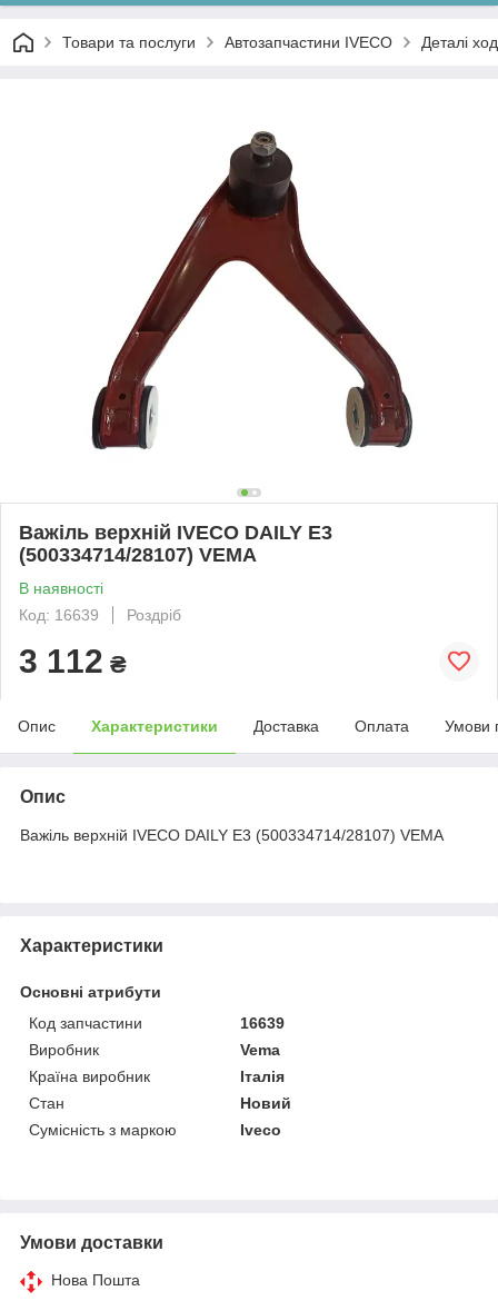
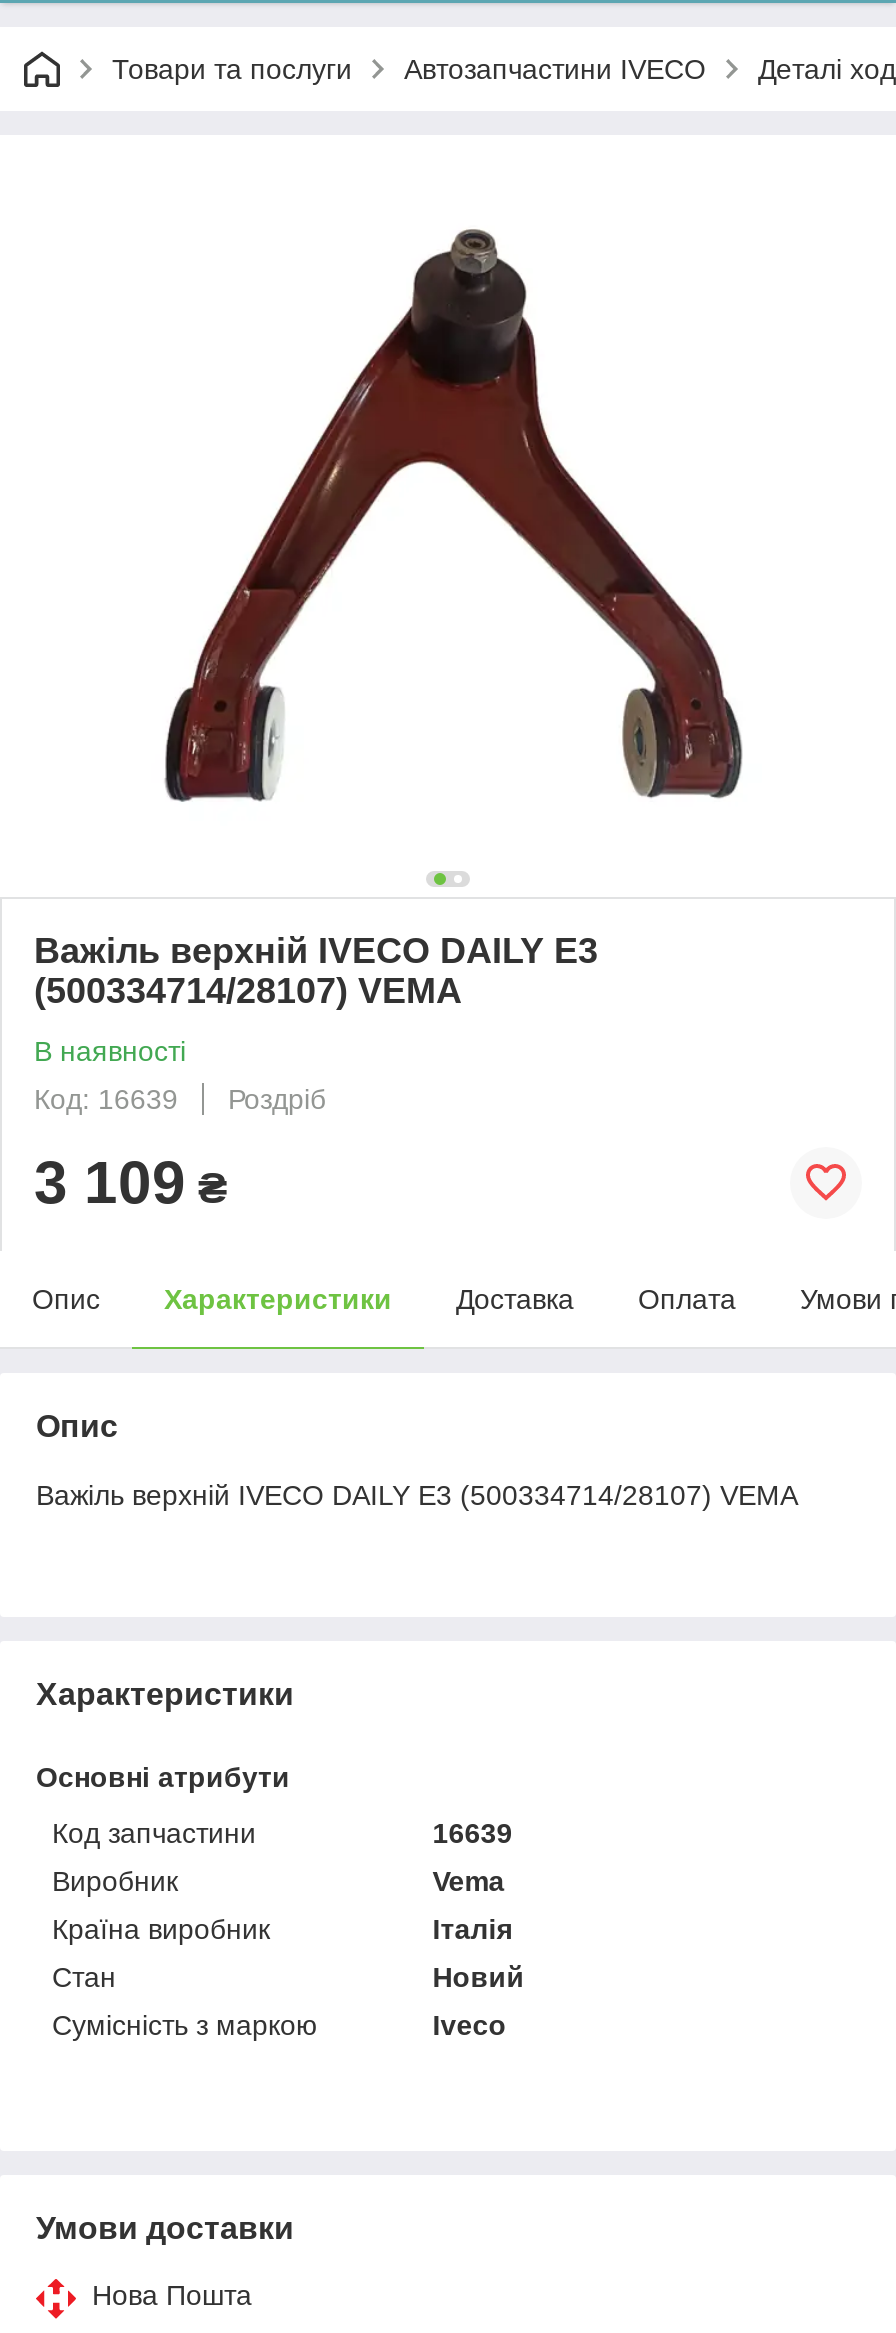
- 3 112 ₴
+ 3 109 ₴
